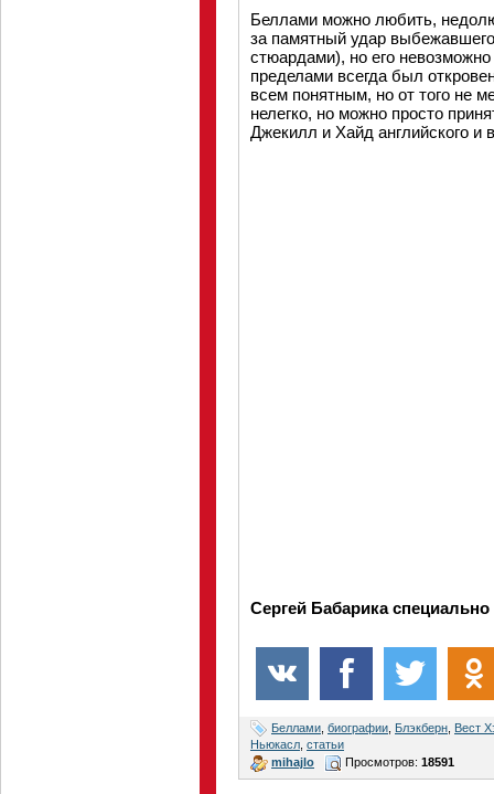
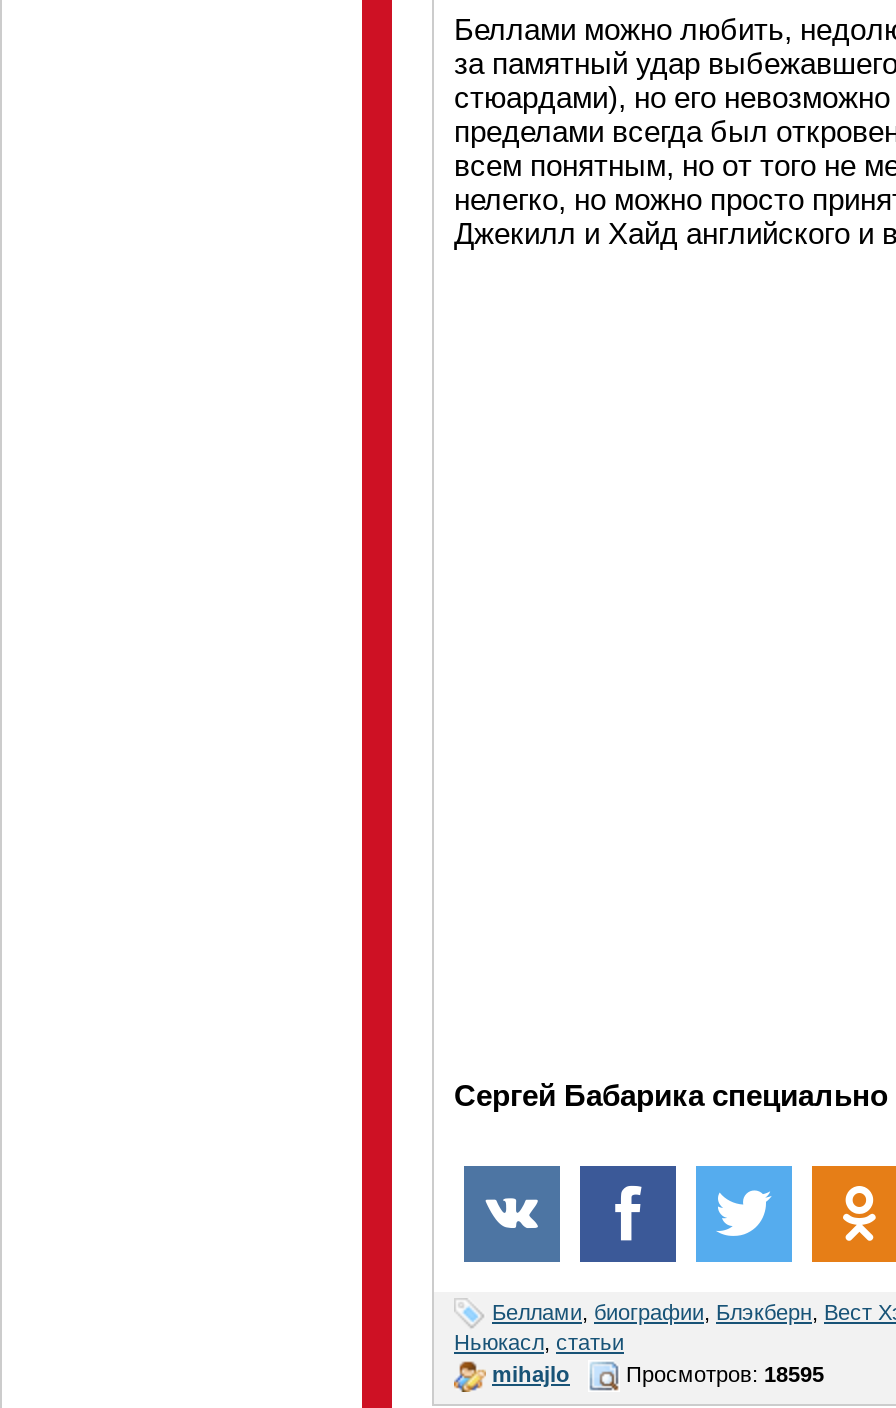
- Просмотров: 18591
+ Просмотров: 18595
